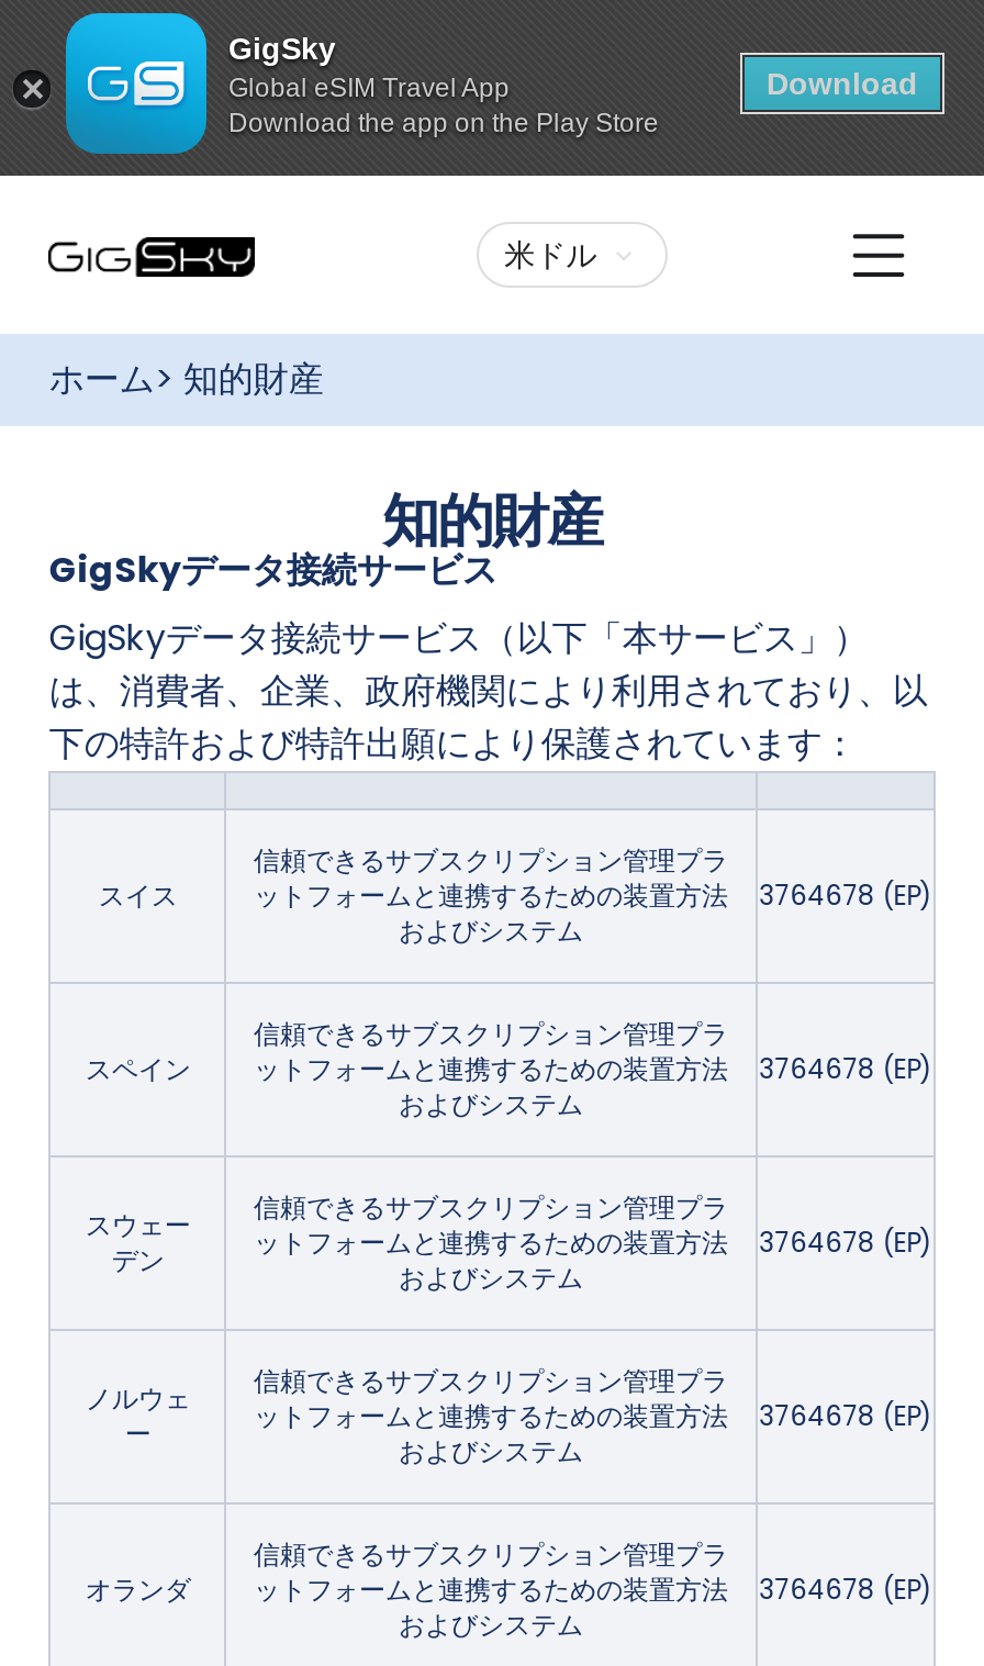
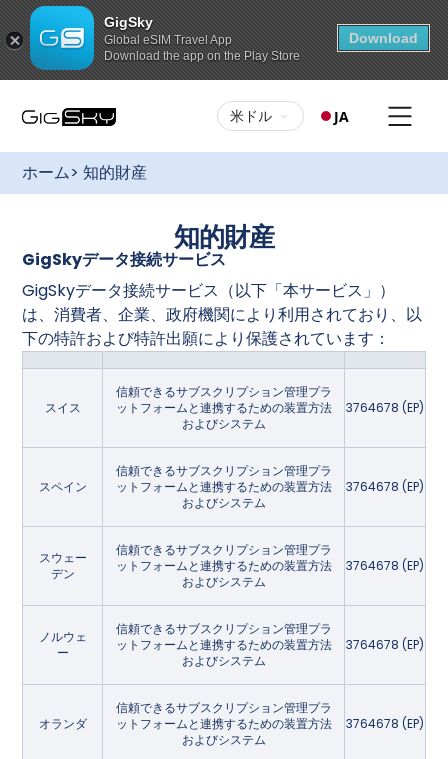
+ JA
